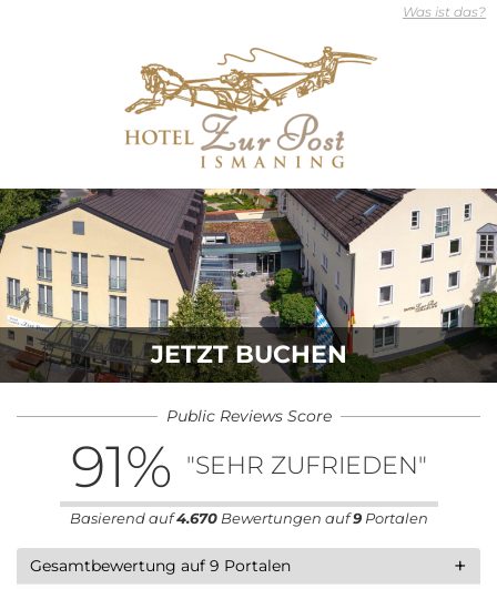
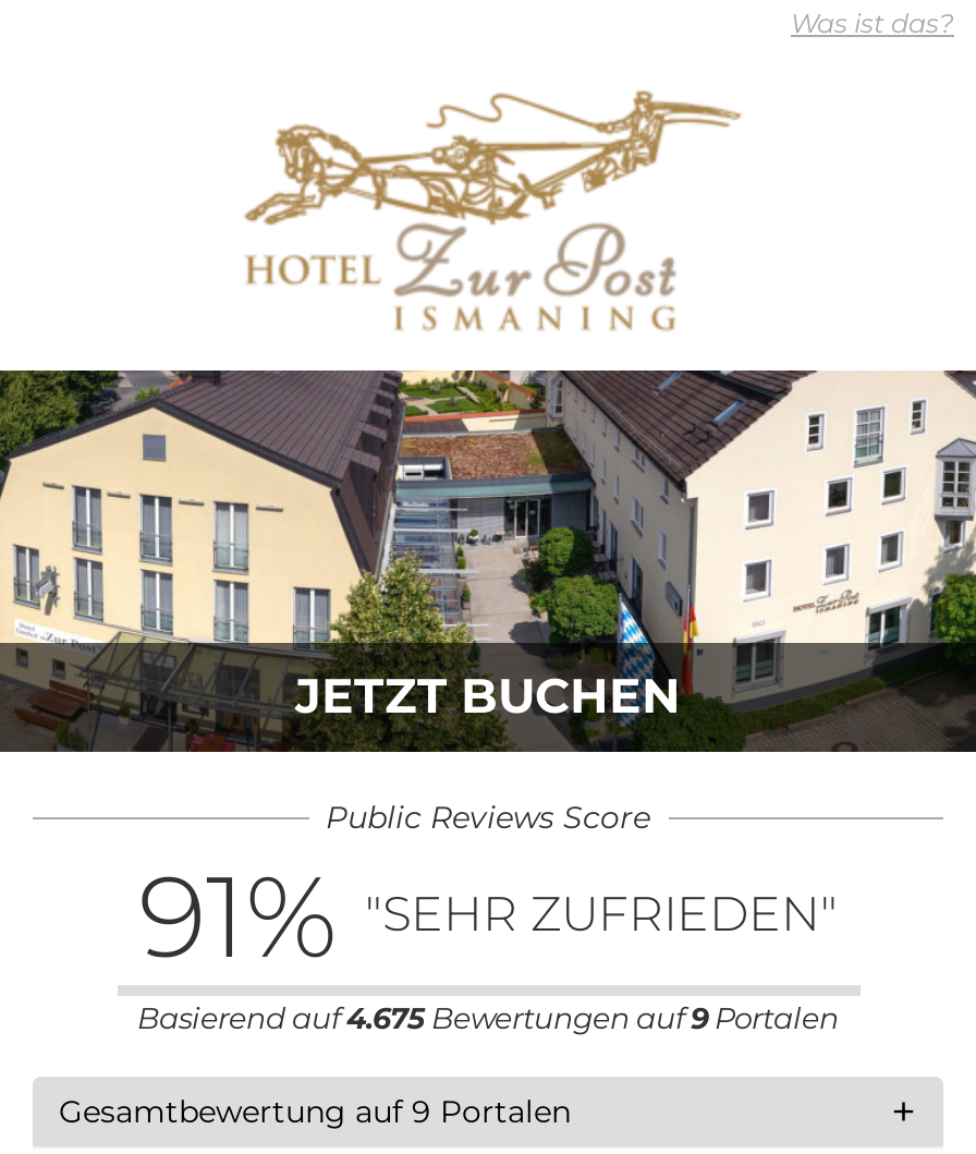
- Basierend auf4.670 Bewertungen auf9 Portalen
+ Basierend auf4.675 Bewertungen auf9 Portalen
